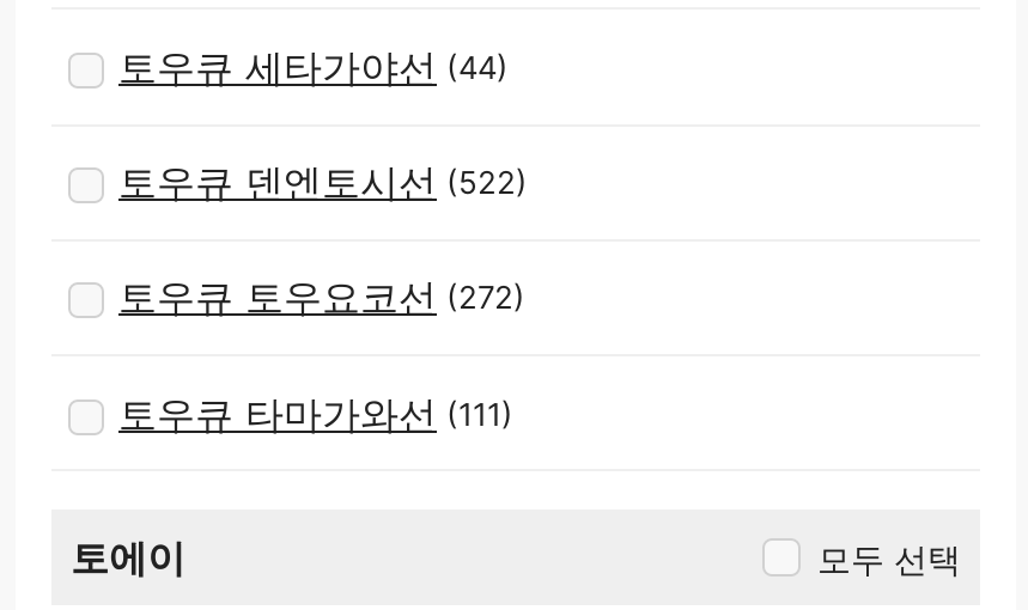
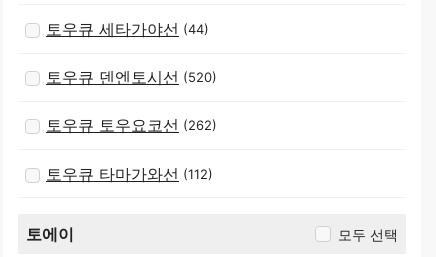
- 토우큐 덴엔토시선 (522)
+ 토우큐 덴엔토시선 (520)

- 토우큐 토우요코선 (272)
+ 토우큐 토우요코선 (262)

- 토우큐 타마가와선 (111)
+ 토우큐 타마가와선 (112)
